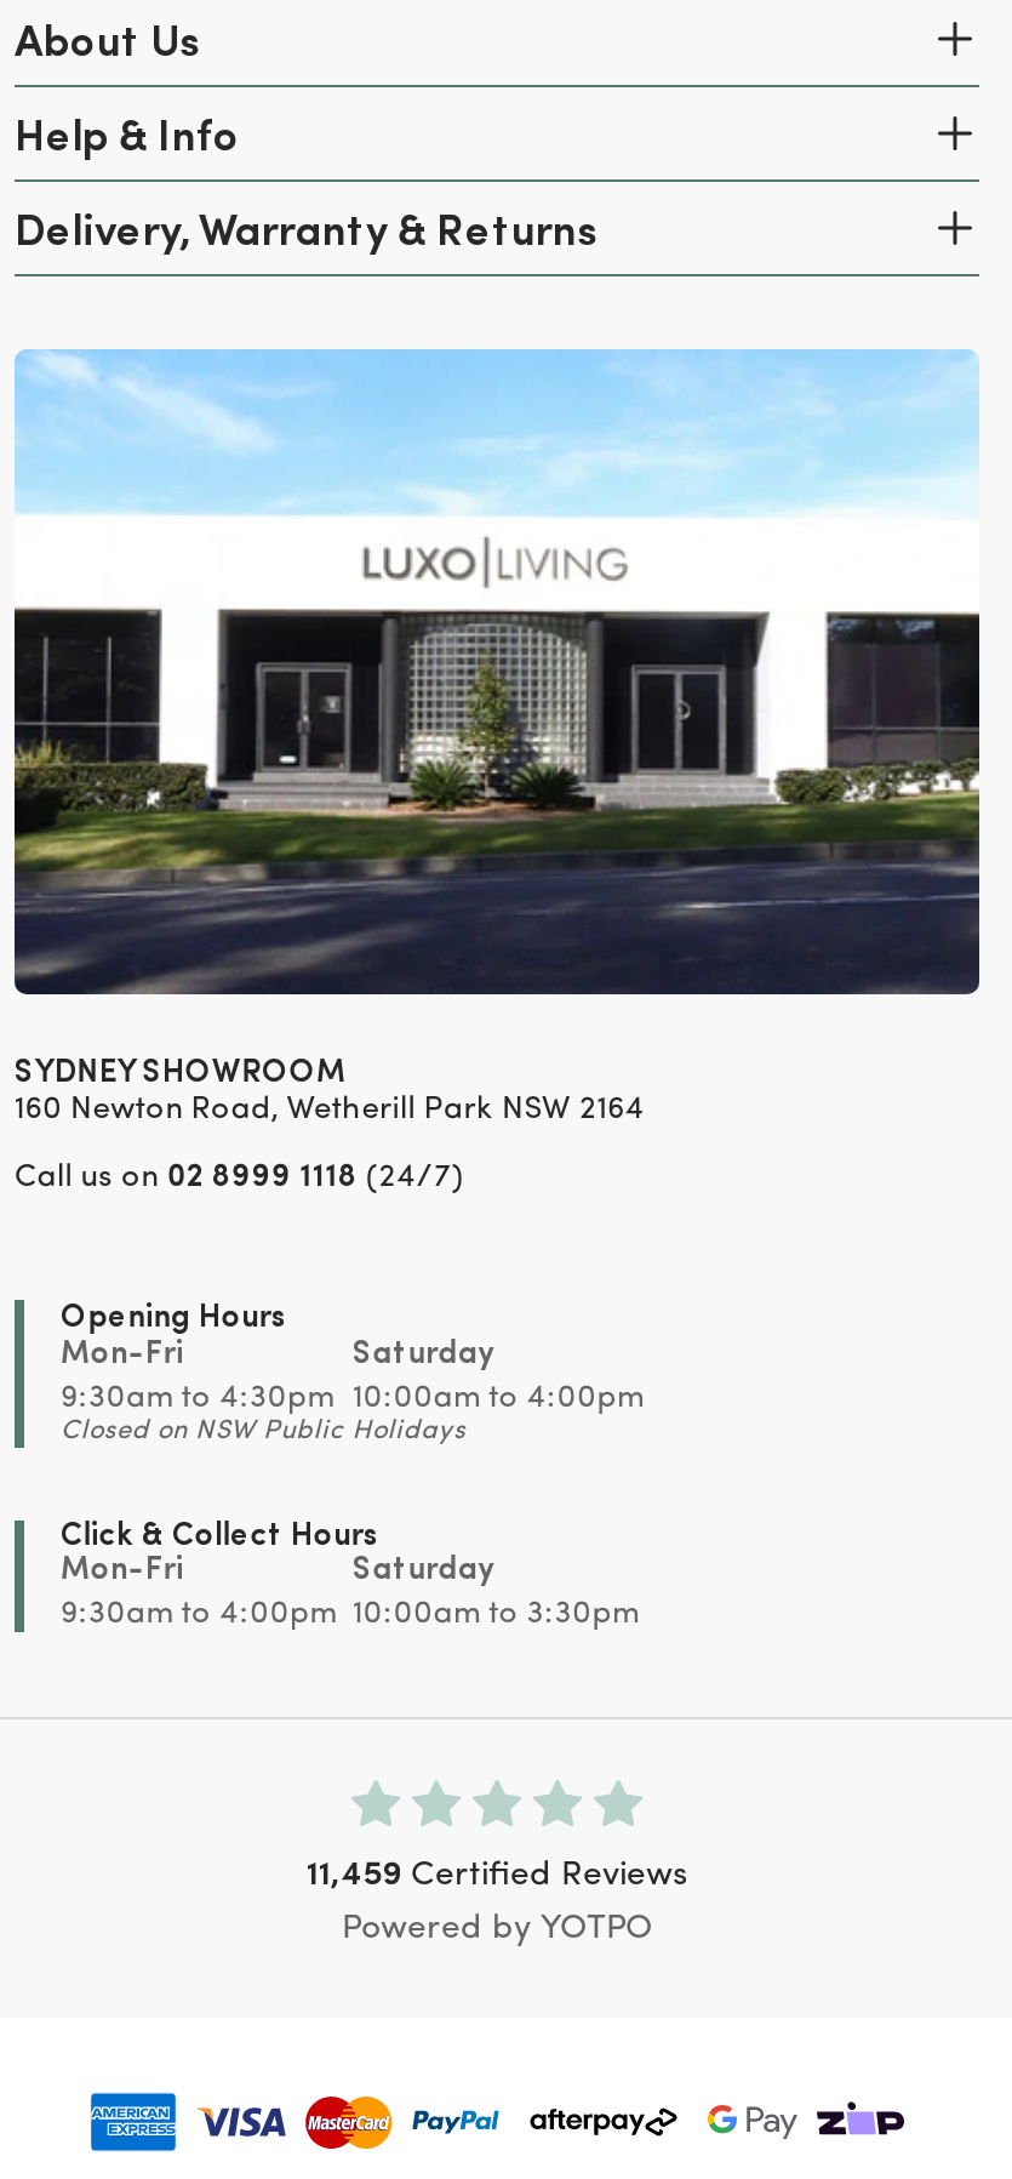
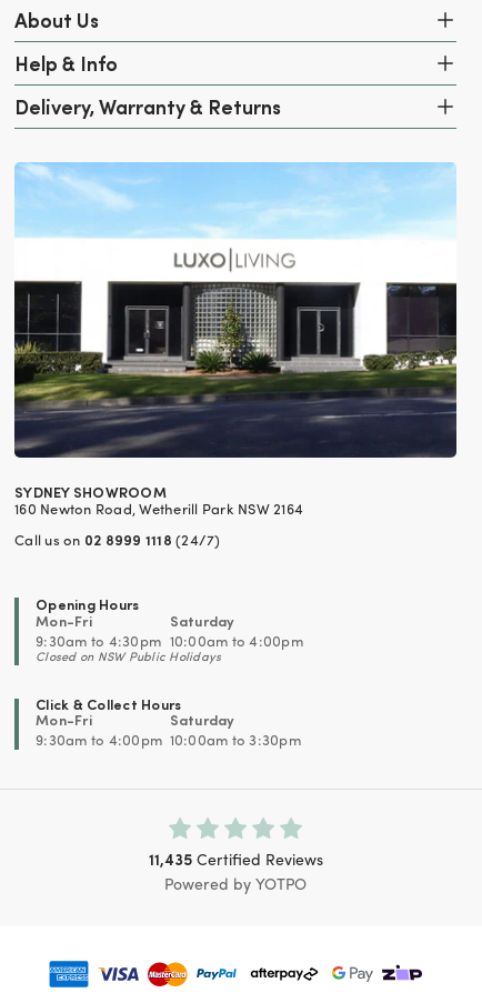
- 11,459 Certified Reviews
+ 11,435 Certified Reviews
